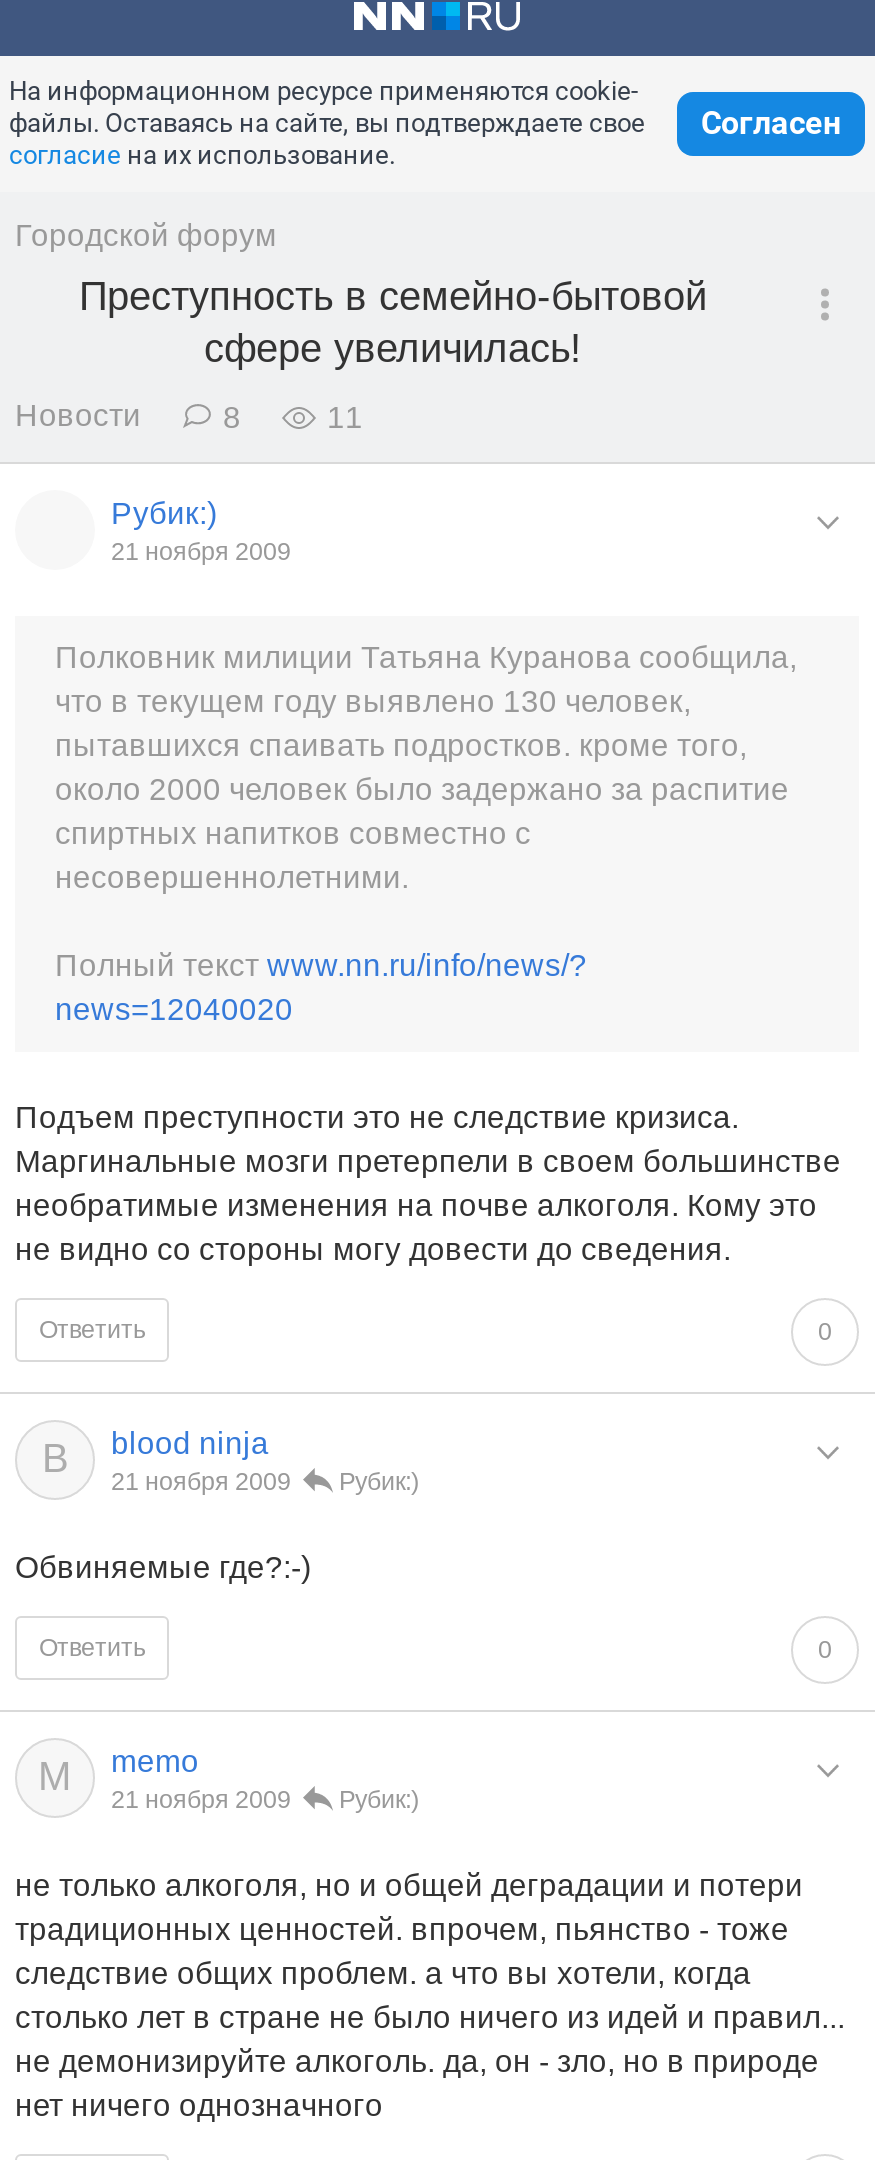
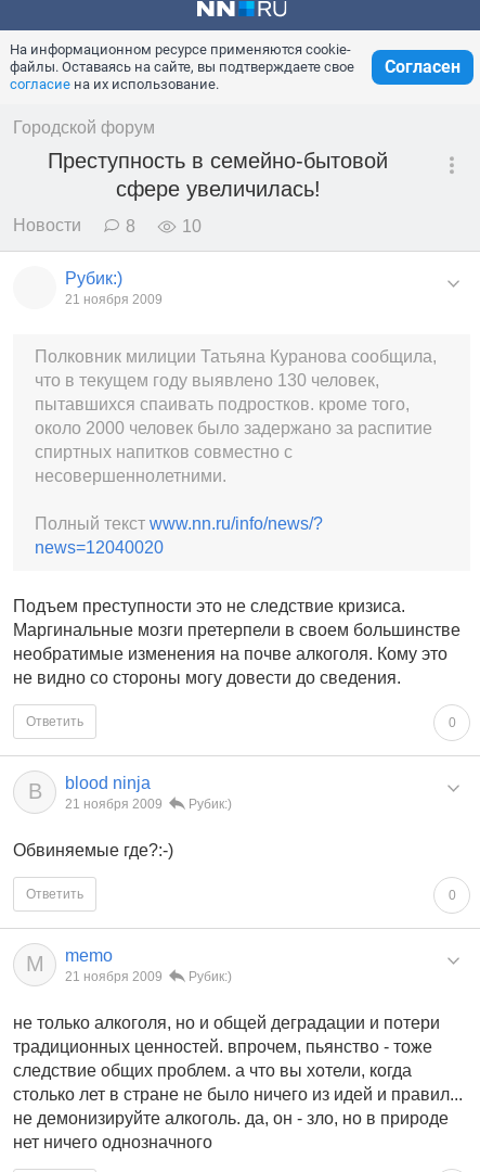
- 11
+ 10
